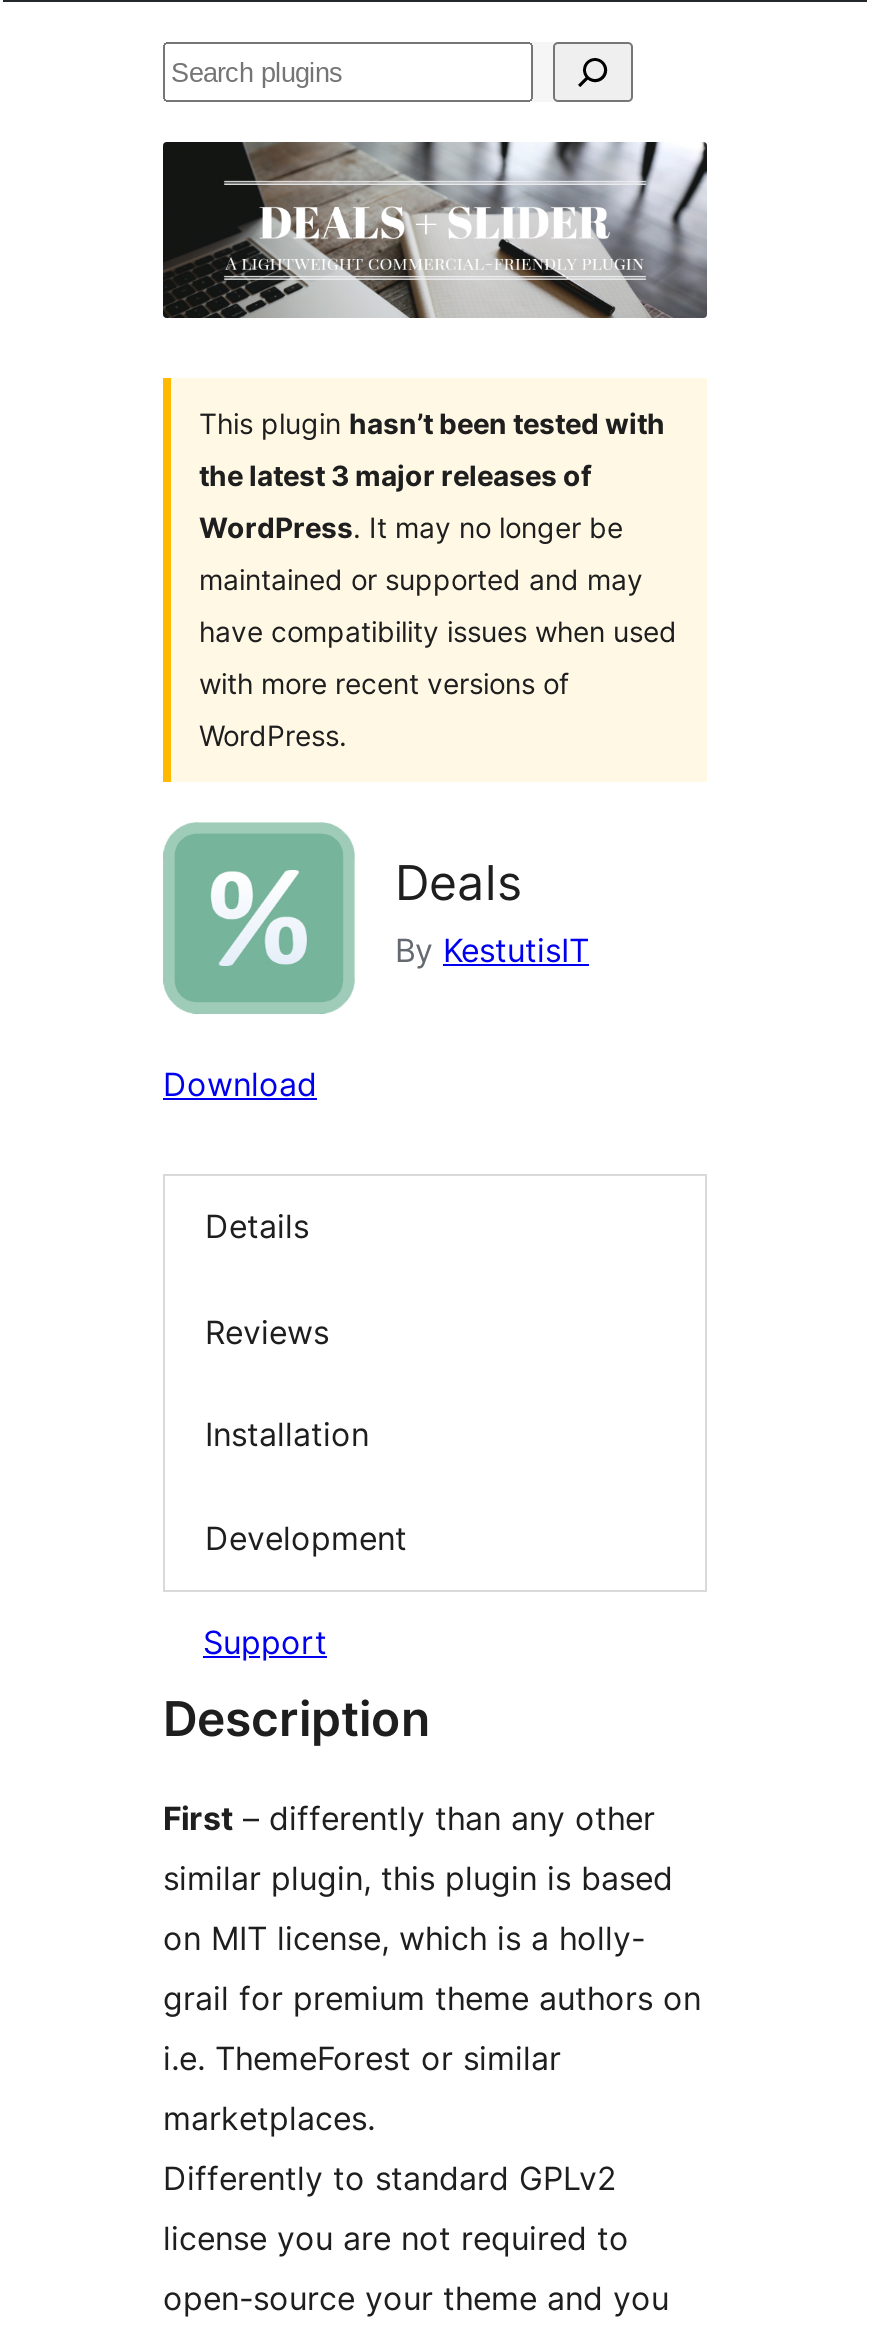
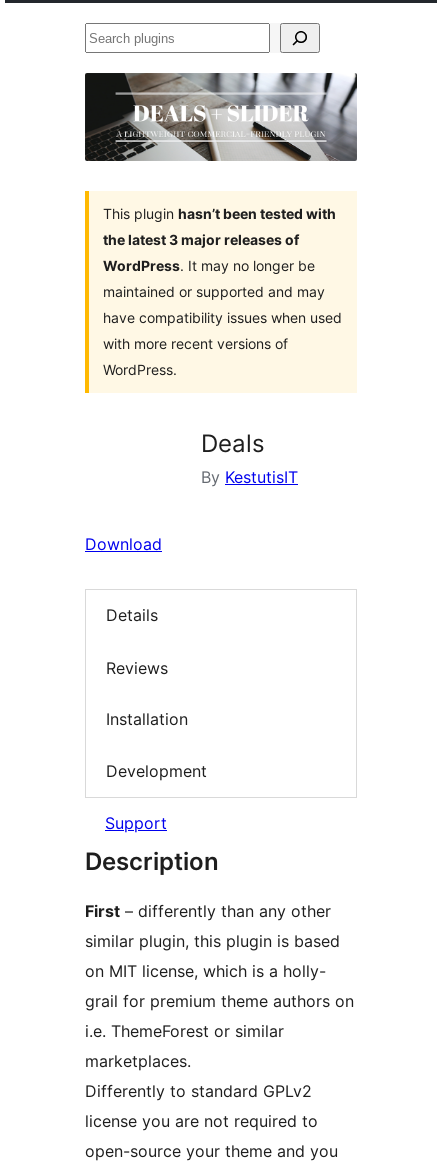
- [image]
